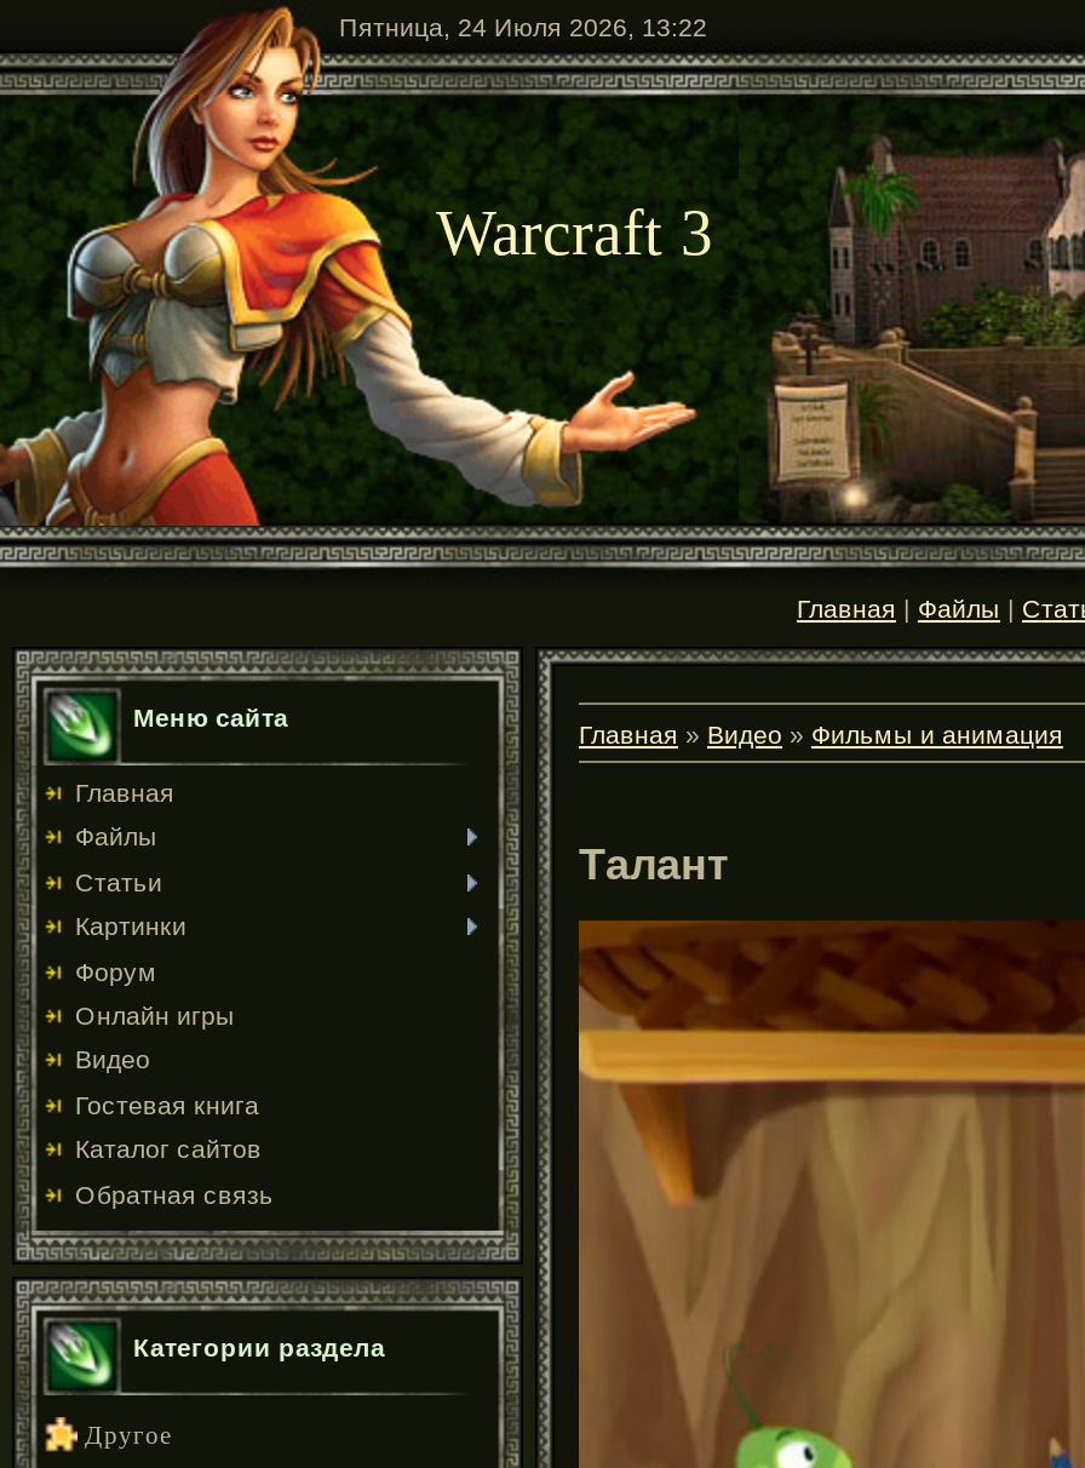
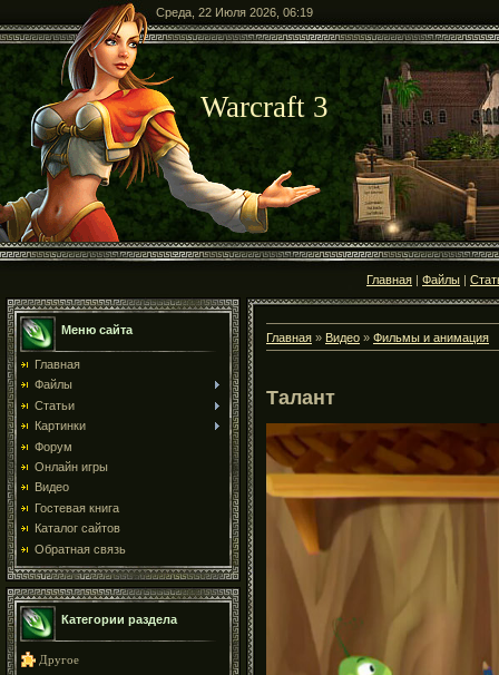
- Пятница, 24 Июля 2026, 13:22
+ Среда, 22 Июля 2026, 06:19
